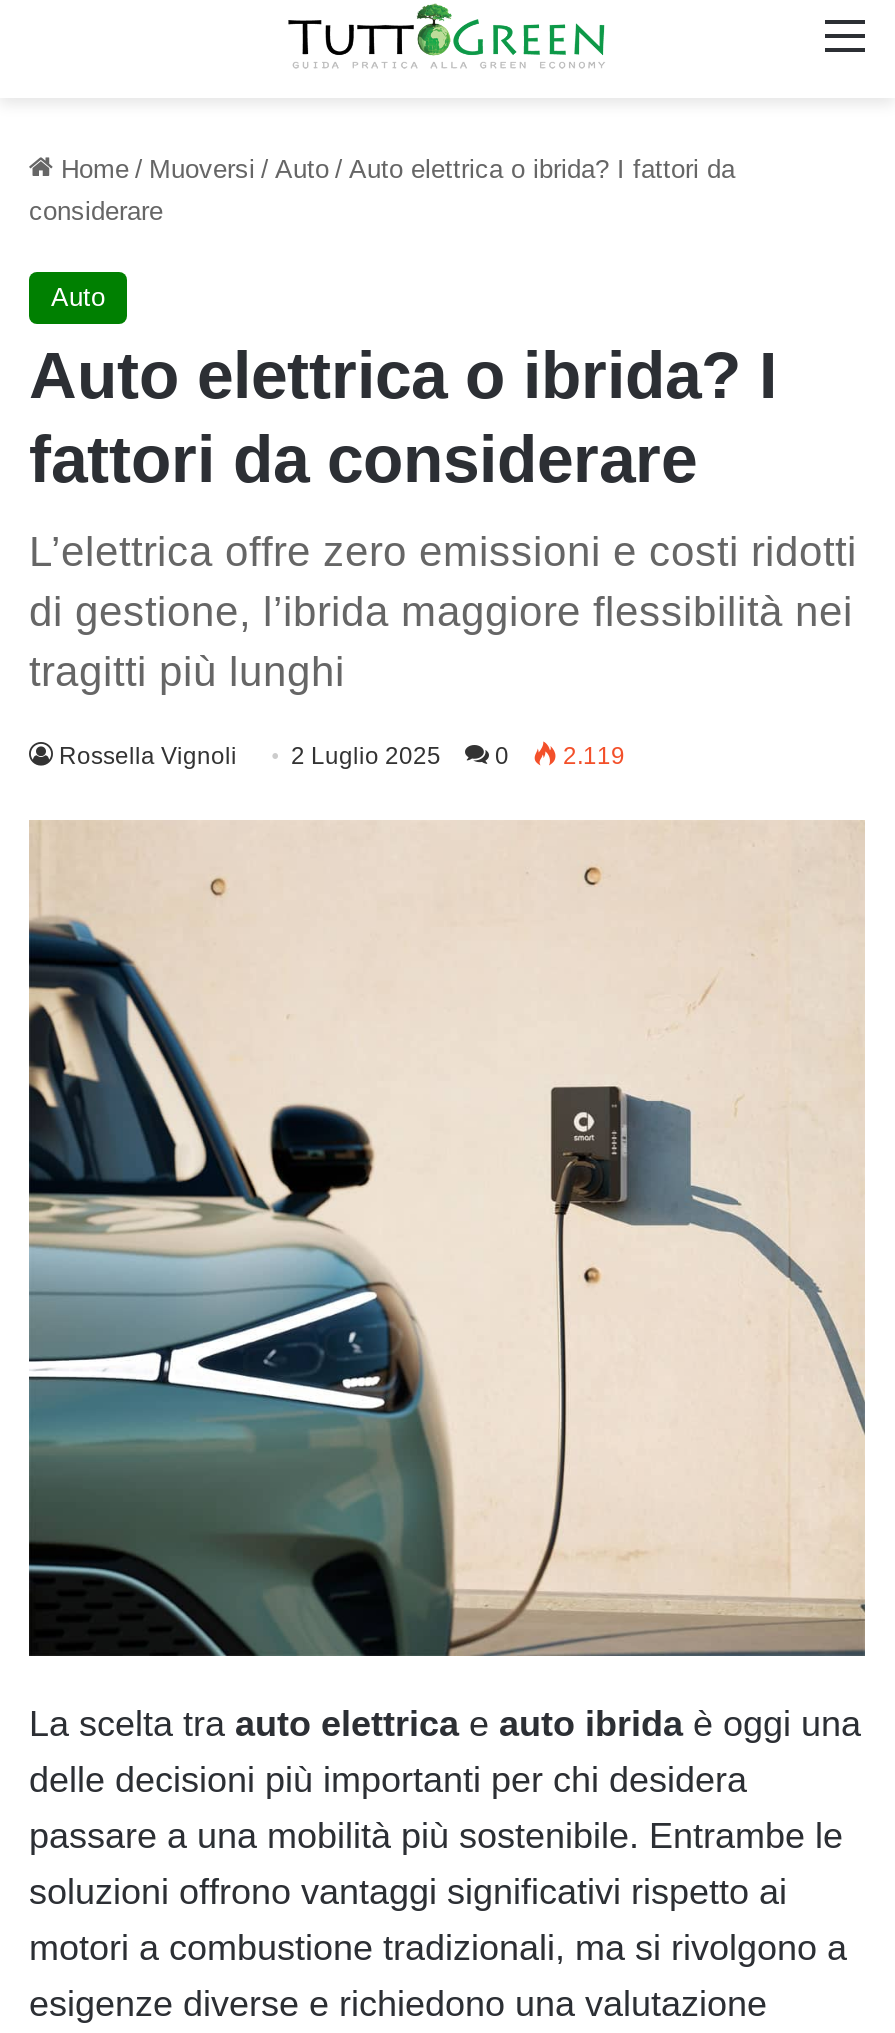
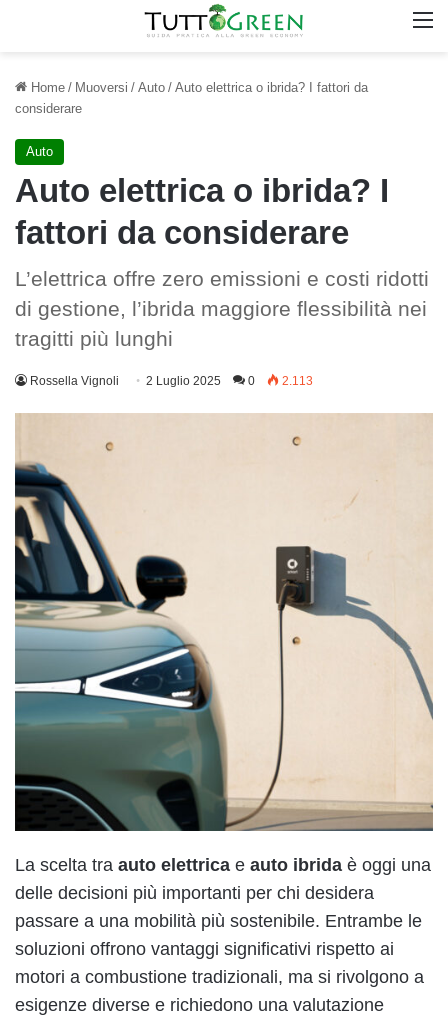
- Rossella Vignoli 2 Luglio 2025 0 2.119
+ Rossella Vignoli 2 Luglio 2025 0 2.113
